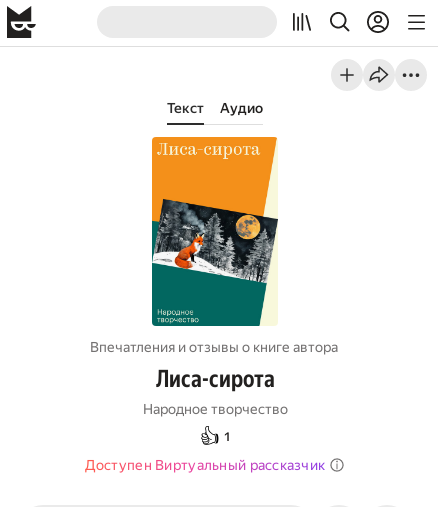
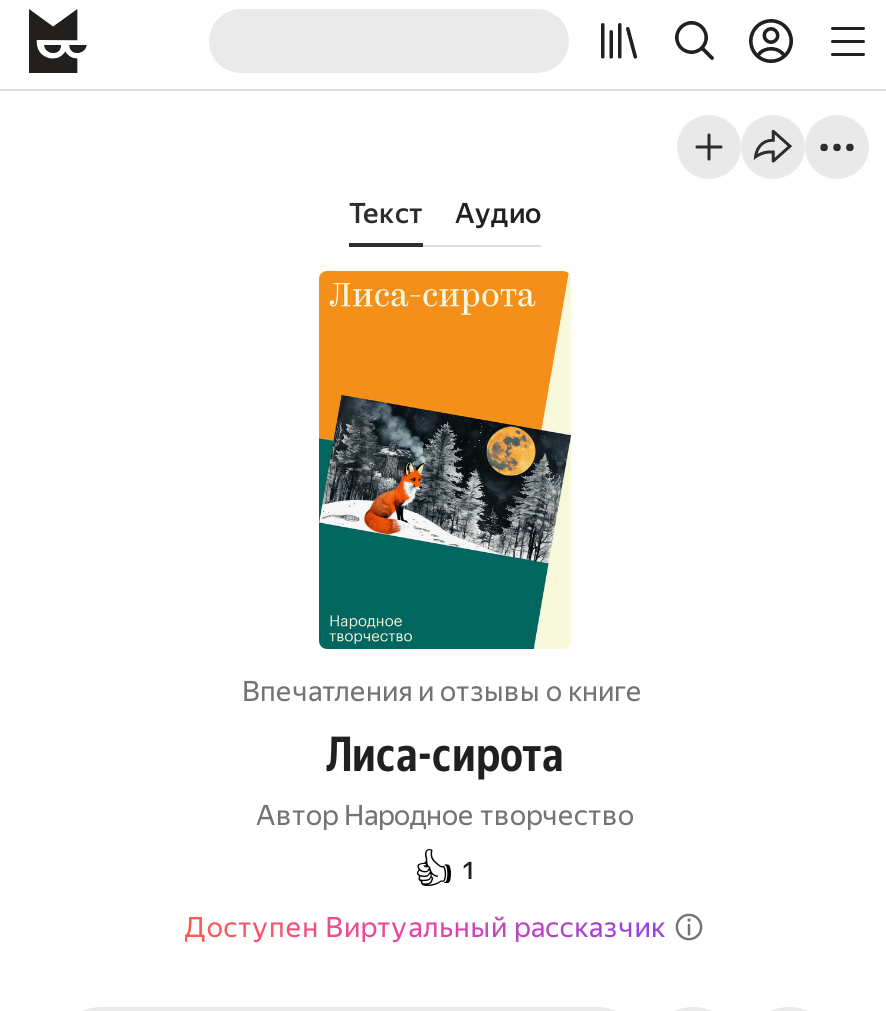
- Впечатления и отзывы о книге автора
+ Впечатления и отзывы о книге

- Народное творчество
+ Автор Народное творчество
